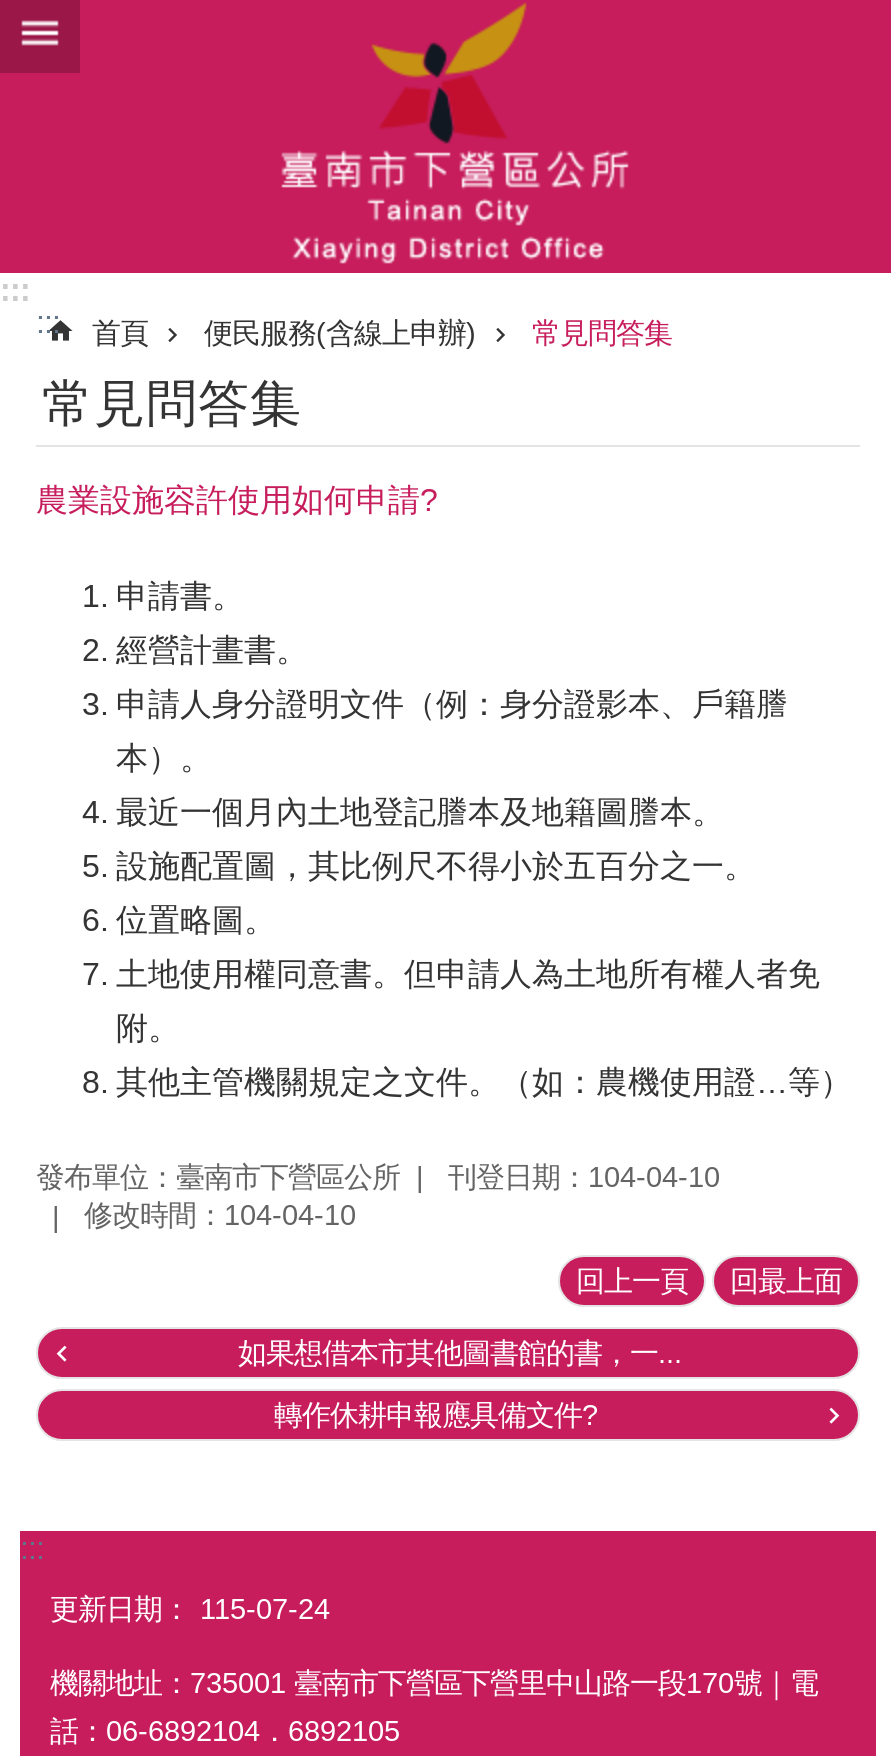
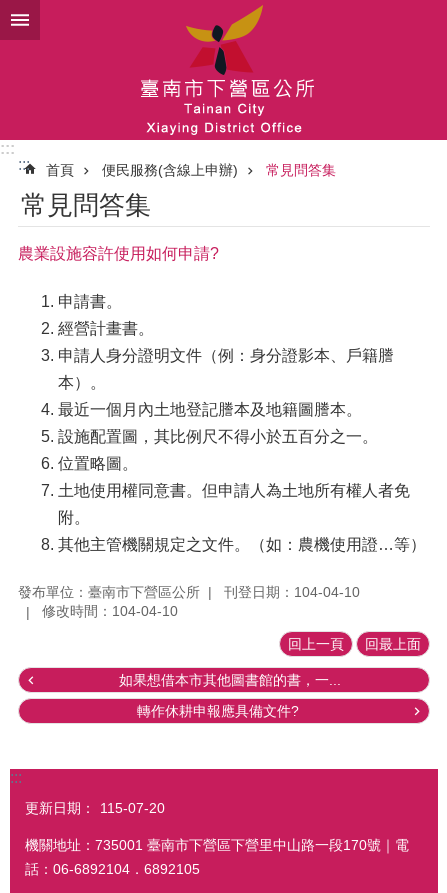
- 更新日期： 115-07-24
+ 更新日期： 115-07-20
